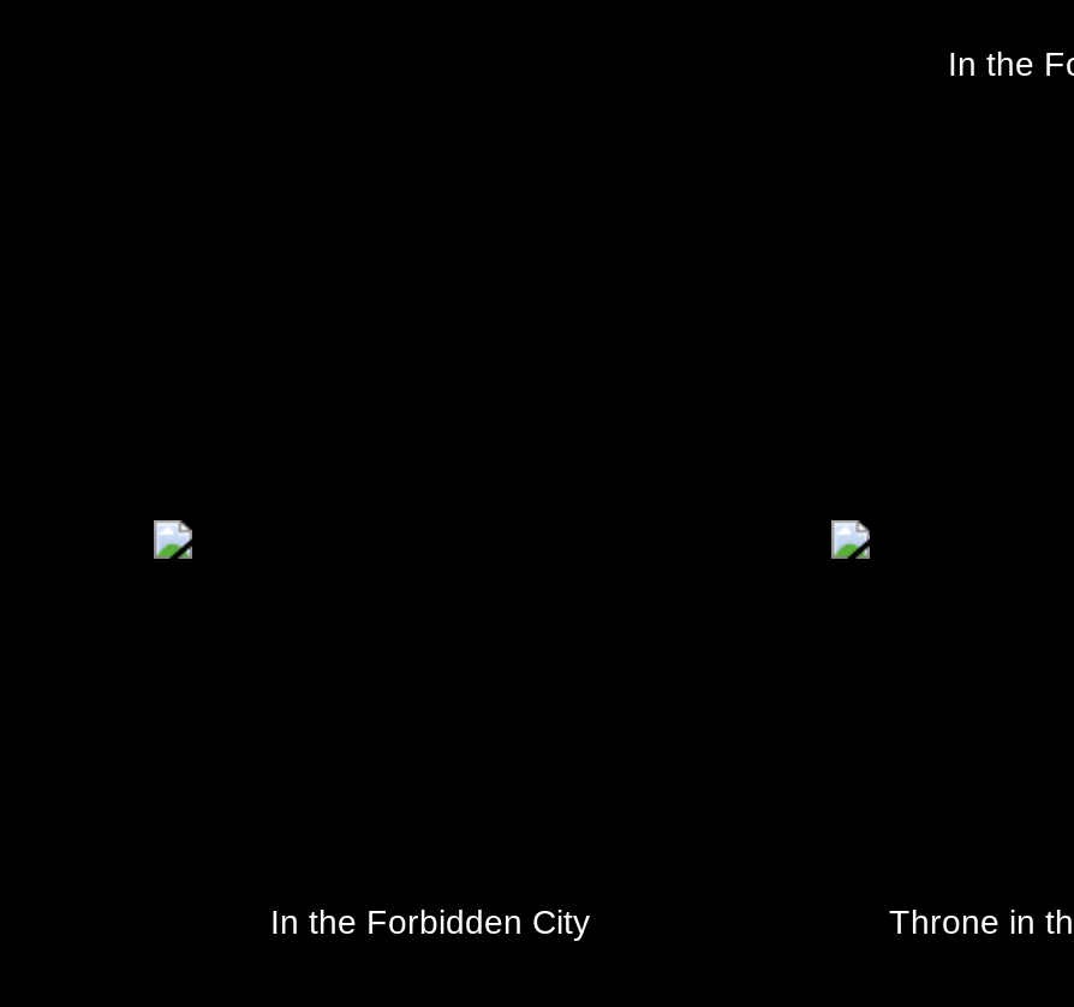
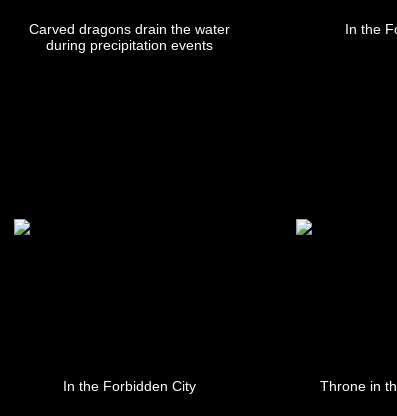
+ Carved dragons drain the water
+ during precipitation events
